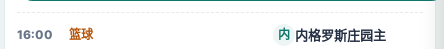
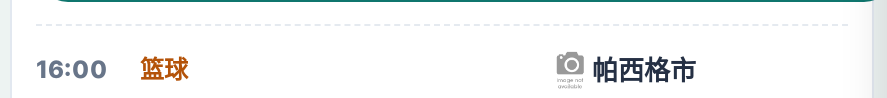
- 内 内格罗斯庄园主
+ 帕西格市
